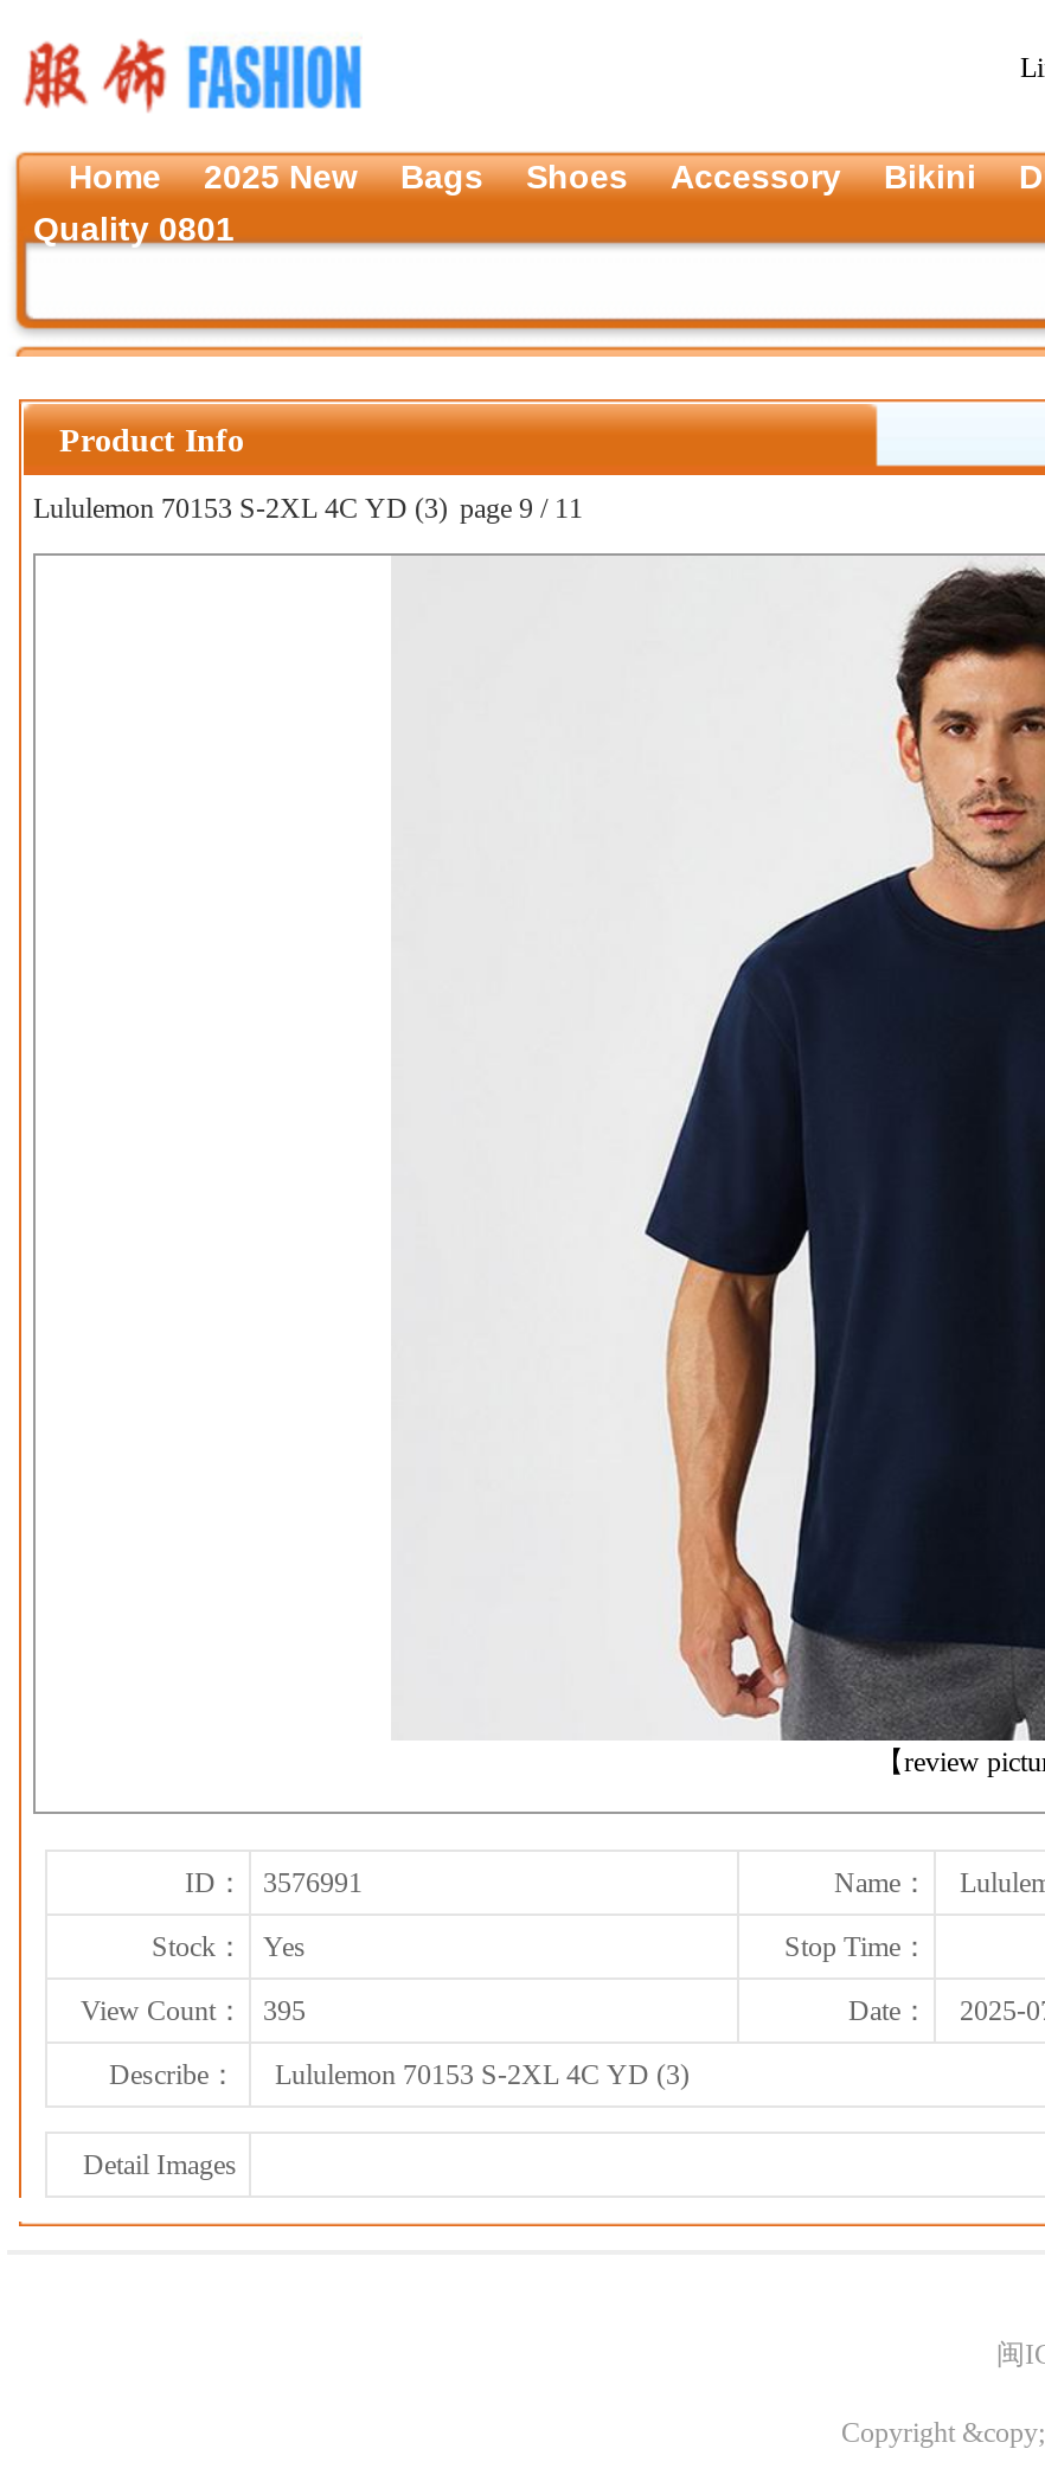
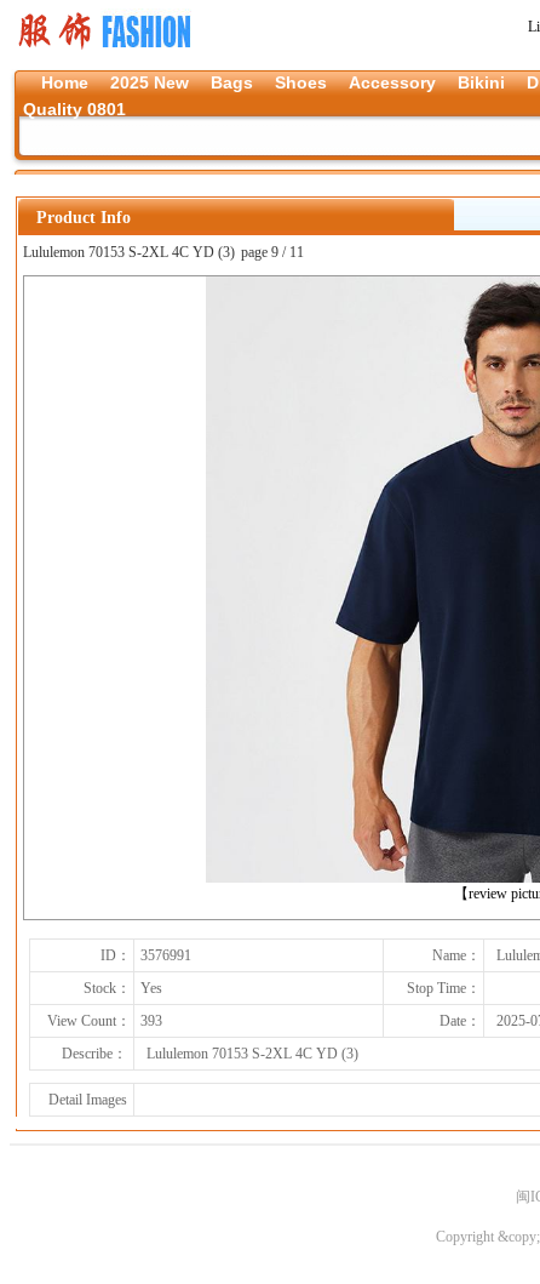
- View Count： 395
+ View Count： 393
